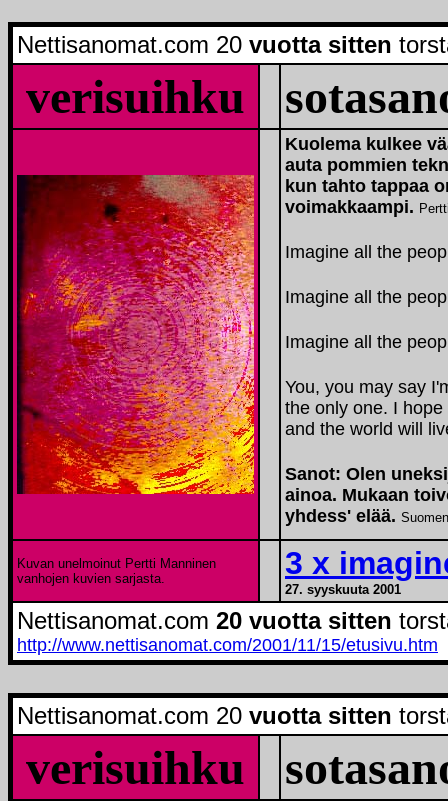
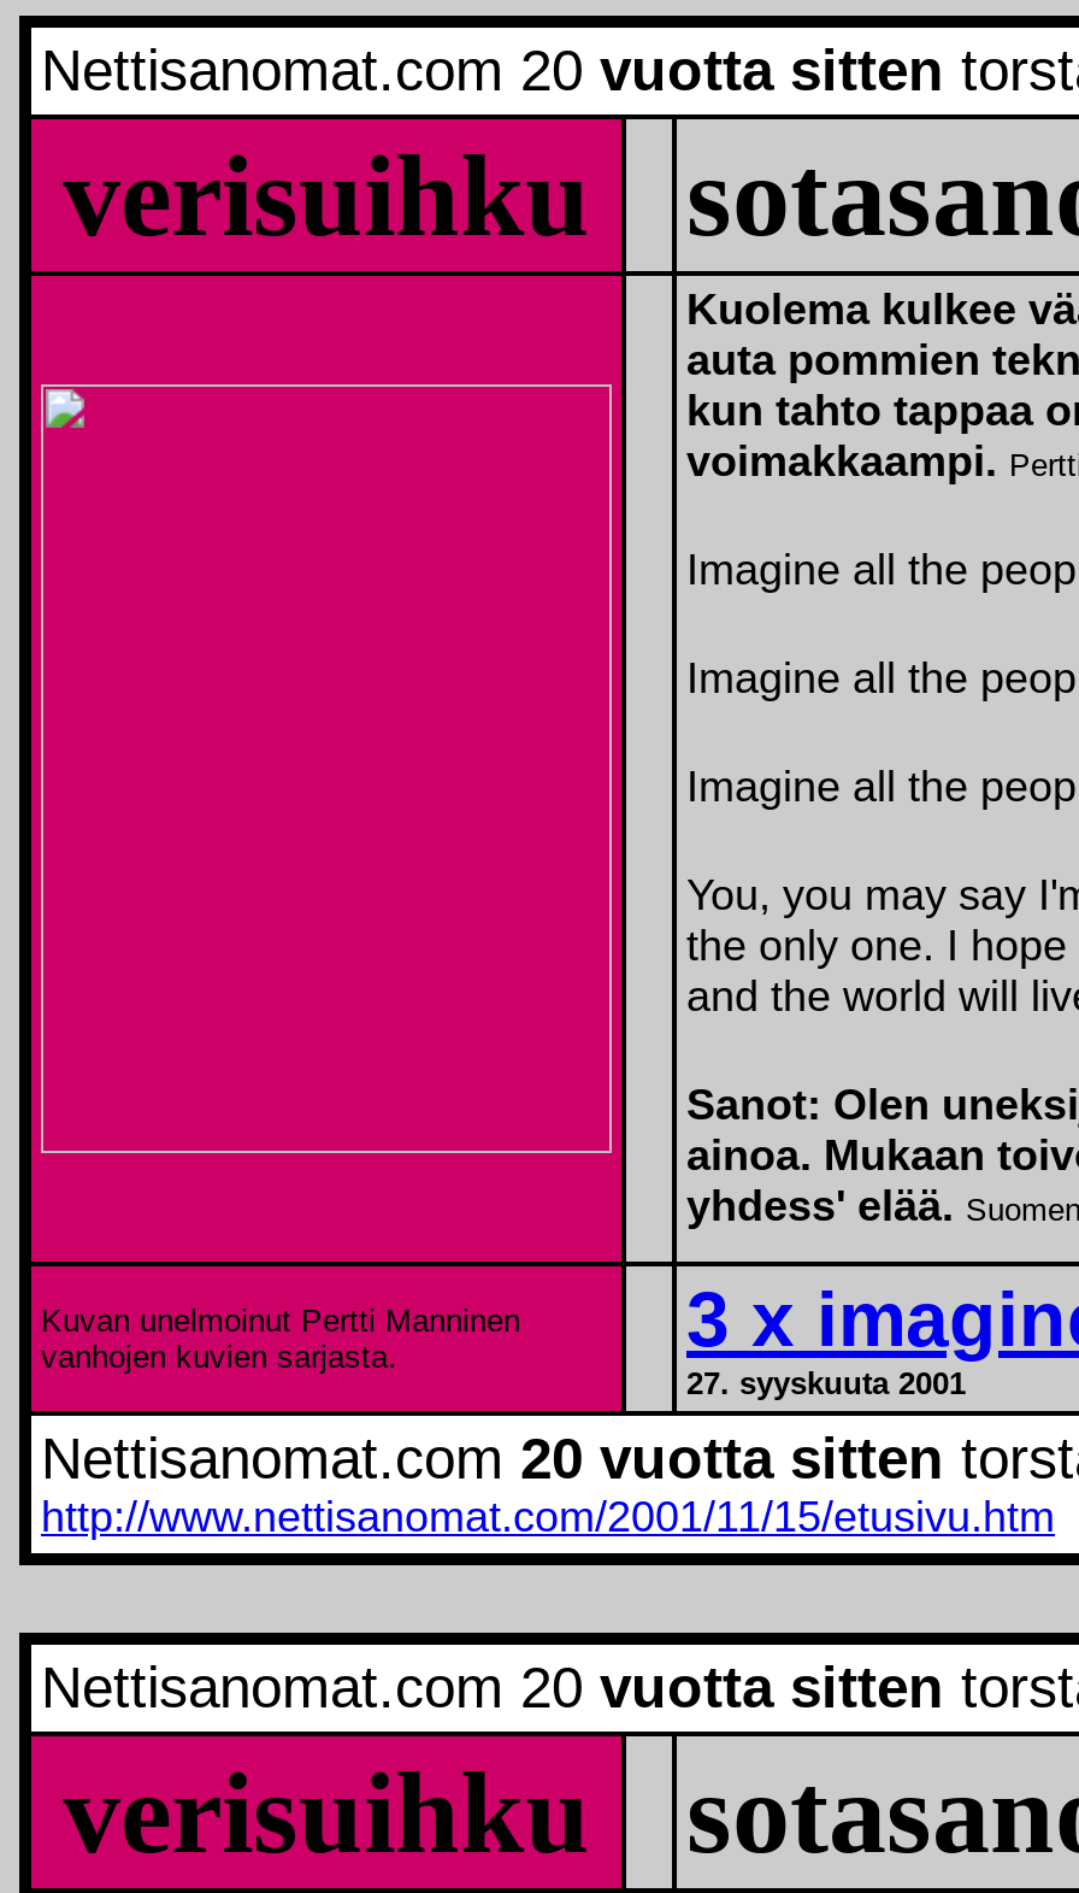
- [image]
